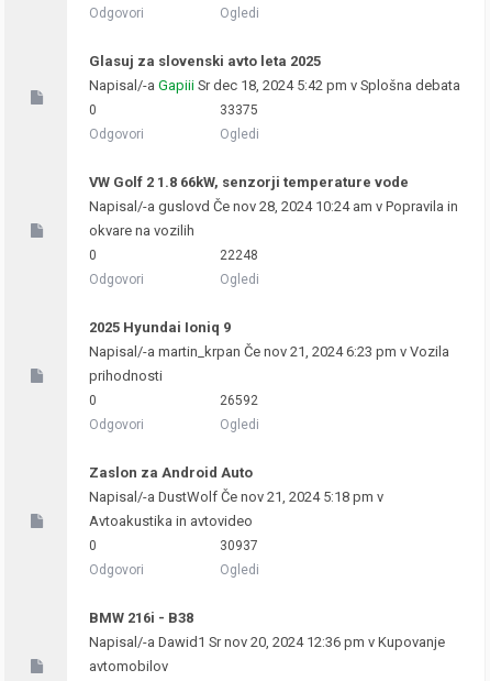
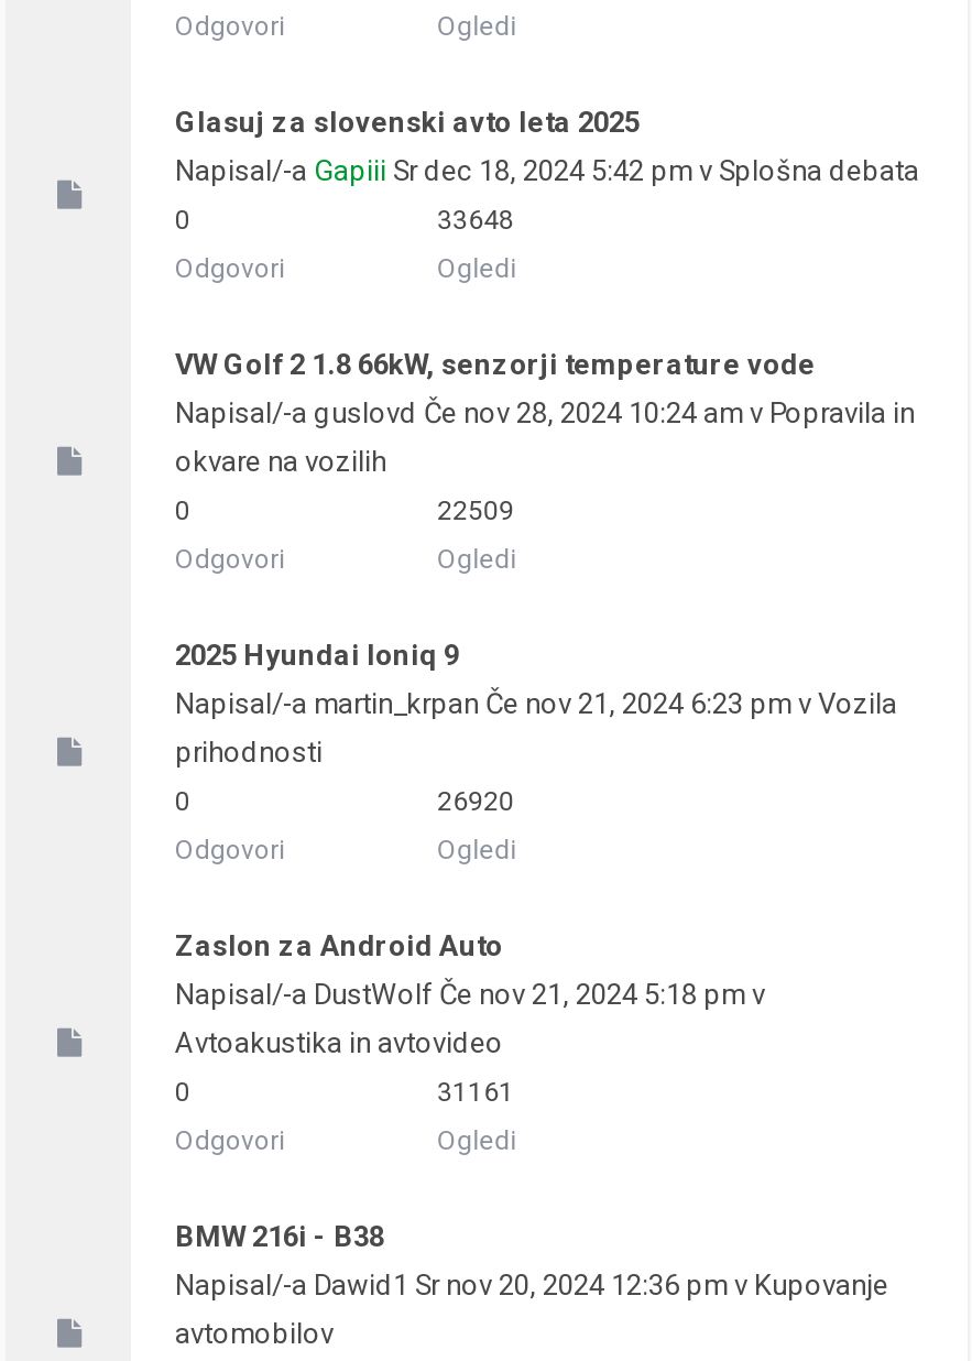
- 33375
+ 33648

- 22248
+ 22509

- 26592
+ 26920

- 30937
+ 31161
